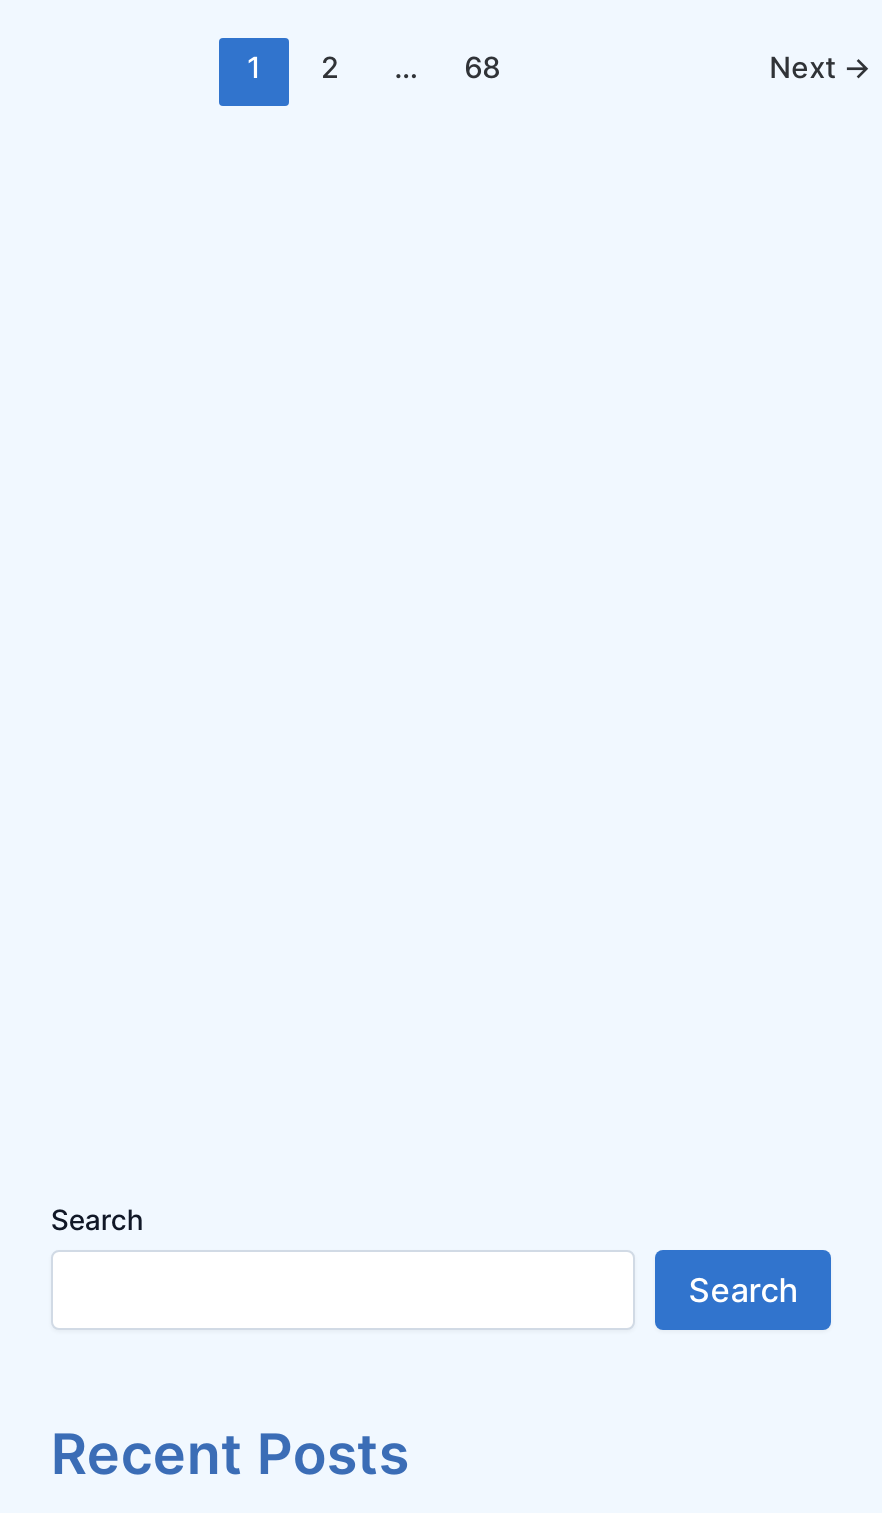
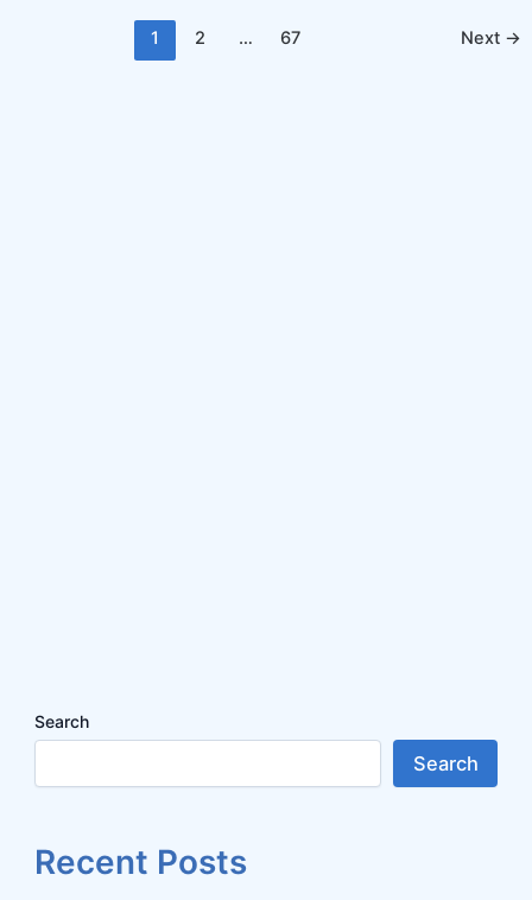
- 68
+ 67
